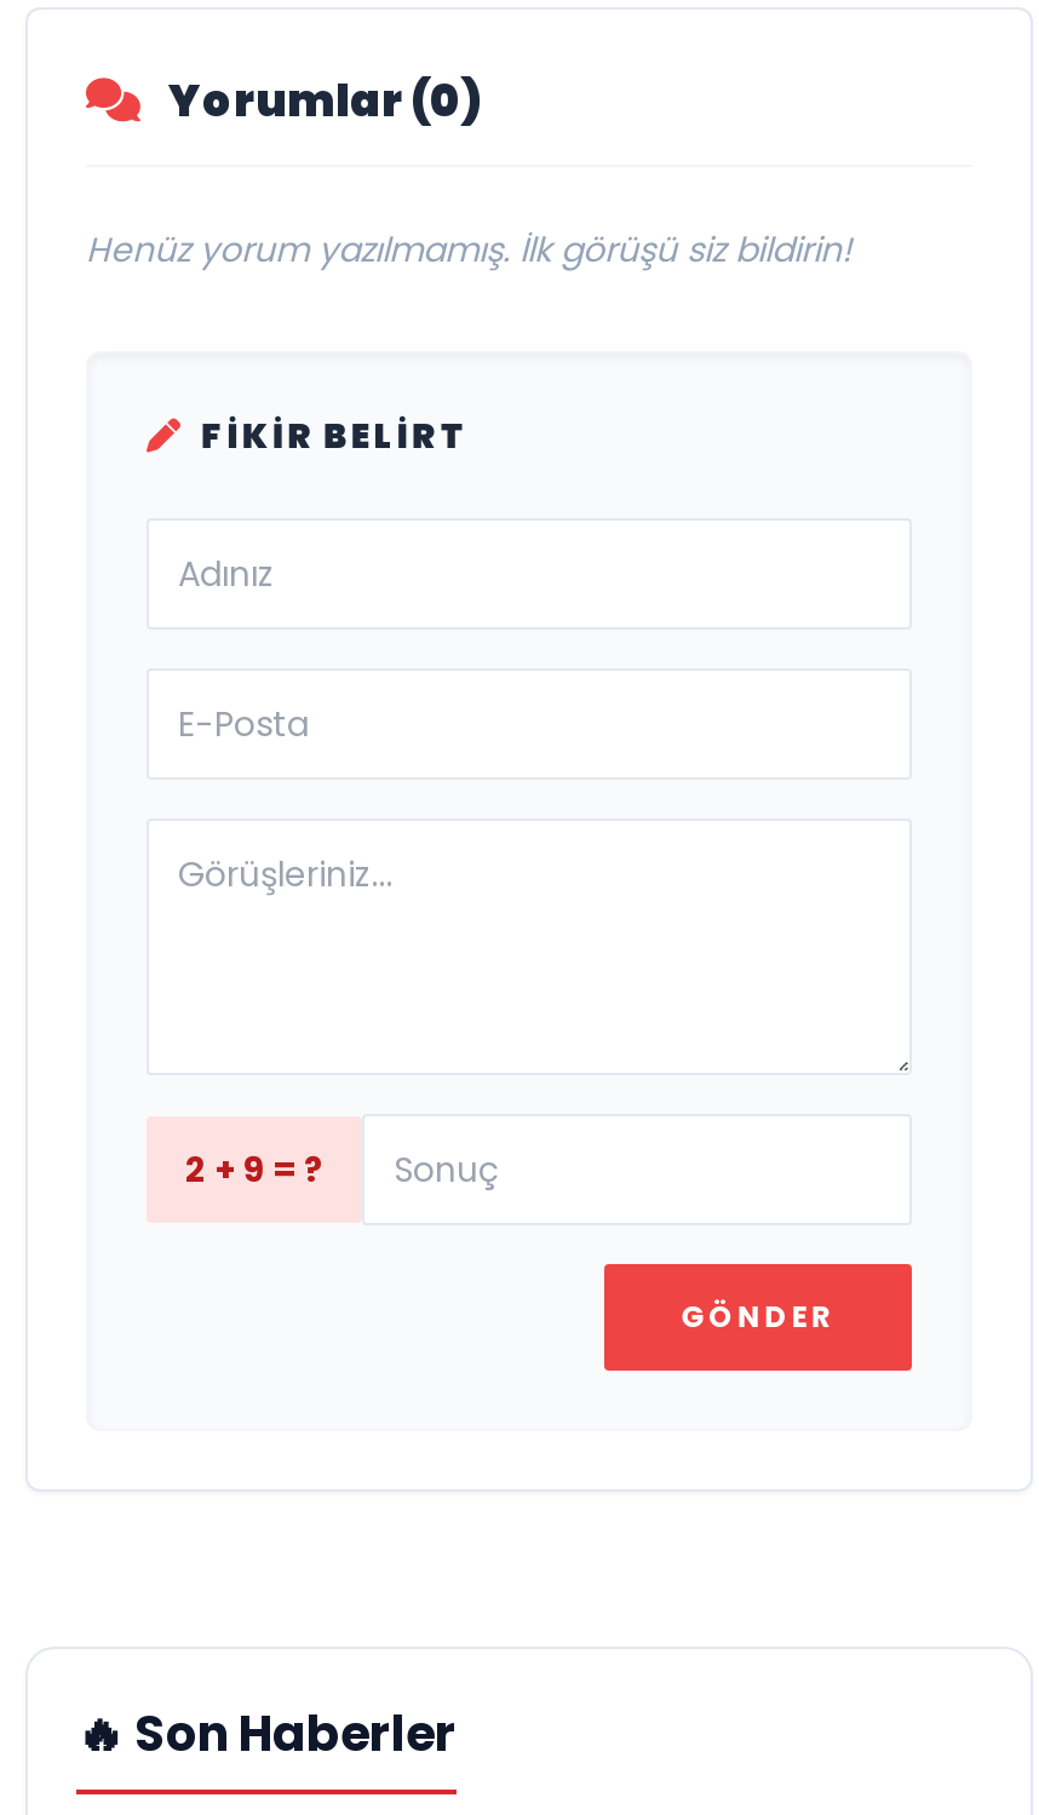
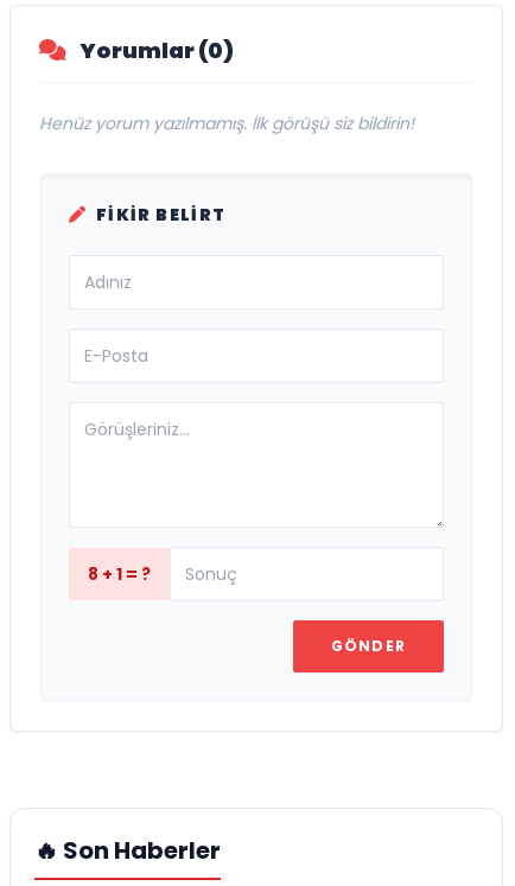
- 2 + 9 = ?
+ 8 + 1 = ?
